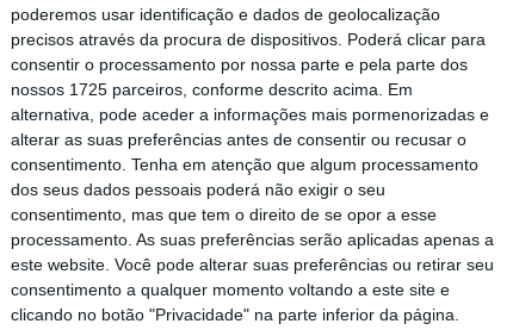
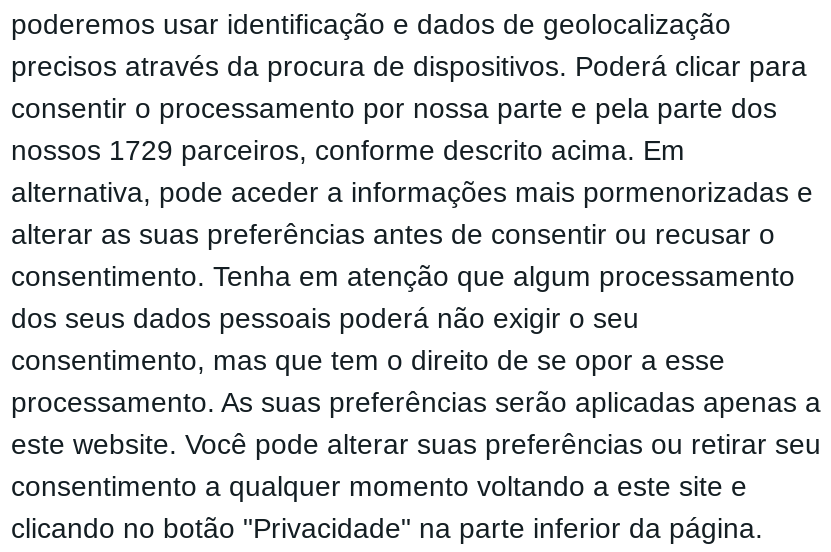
- nossos 1725 parceiros, conforme descrito acima. Em
+ nossos 1729 parceiros, conforme descrito acima. Em
